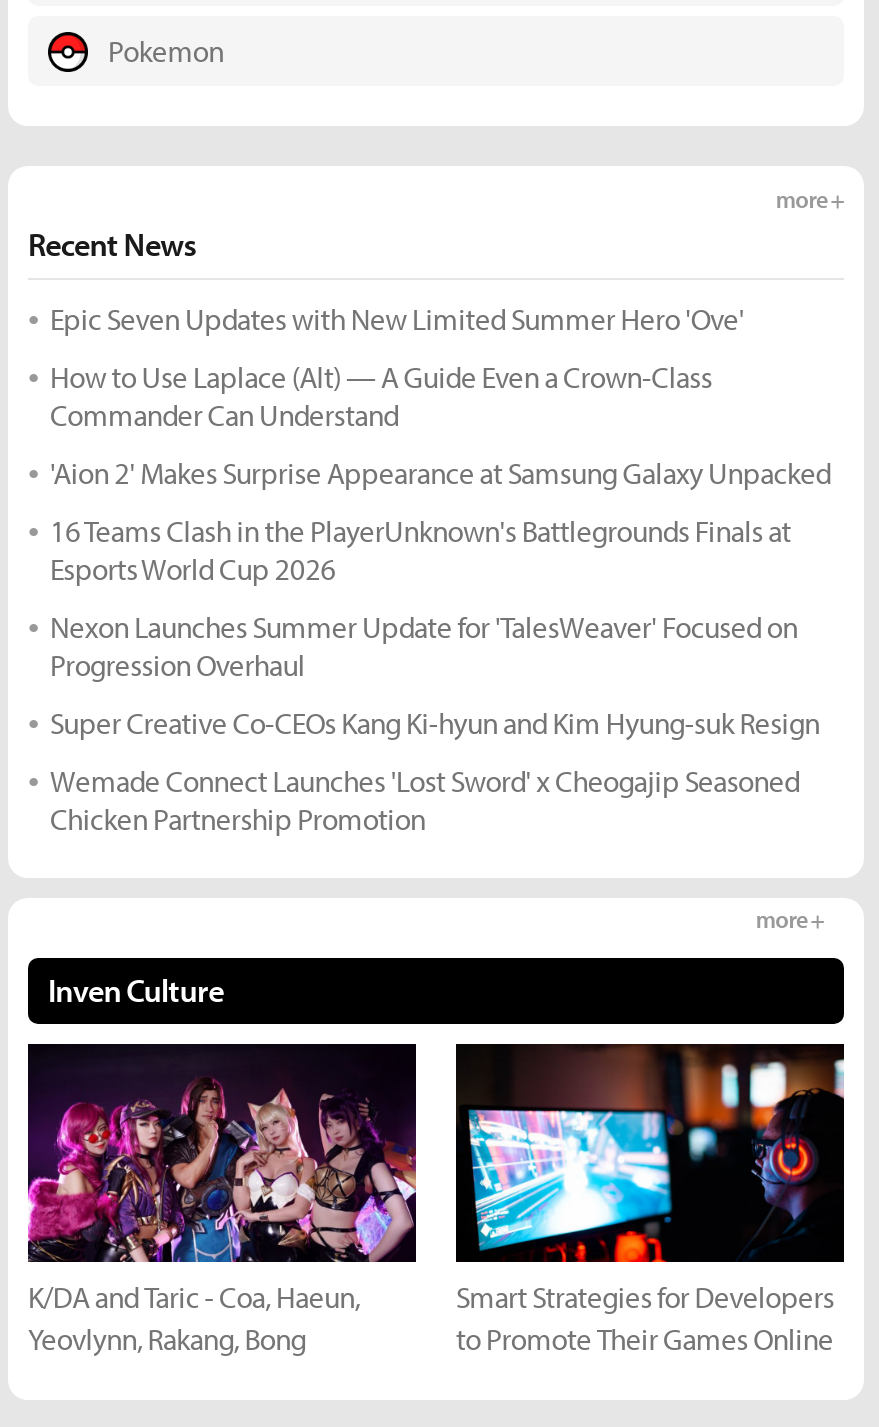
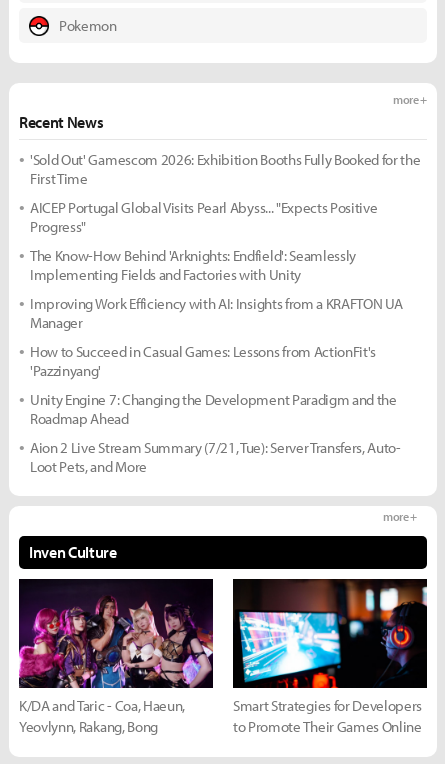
- Epic Seven Updates with New Limited Summer Hero 'Ove'
+ 'Sold Out' Gamescom 2026: Exhibition Booths Fully Booked for the
+ First Time

- How to Use Laplace (Alt) — A Guide Even a Crown-Class
- Commander Can Understand
+ AICEP Portugal Global Visits Pearl Abyss... "Expects Positive
+ Progress"

- 'Aion 2' Makes Surprise Appearance at Samsung Galaxy Unpacked
+ The Know-How Behind 'Arknights: Endfield': Seamlessly
+ Implementing Fields and Factories with Unity

- 16 Teams Clash in the PlayerUnknown's Battlegrounds Finals at
- Esports World Cup 2026
+ Improving Work Efficiency with AI: Insights from a KRAFTON UA
+ Manager

- Nexon Launches Summer Update for 'TalesWeaver' Focused on
- Progression Overhaul
+ How to Succeed in Casual Games: Lessons from ActionFit's
+ 'Pazzinyang'

- Super Creative Co-CEOs Kang Ki-hyun and Kim Hyung-suk Resign
+ Unity Engine 7: Changing the Development Paradigm and the
+ Roadmap Ahead

- Wemade Connect Launches 'Lost Sword' x Cheogajip Seasoned
- Chicken Partnership Promotion
+ Aion 2 Live Stream Summary (7/21, Tue): Server Transfers, Auto-
+ Loot Pets, and More
